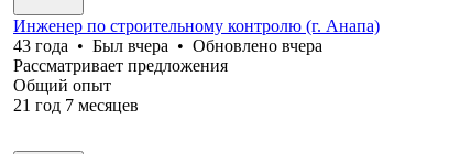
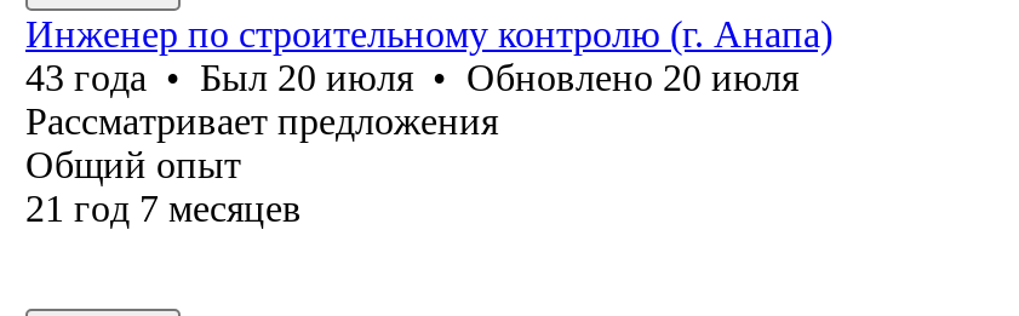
- 43 года • Был вчера • Обновлено вчера
+ 43 года • Был 20 июля • Обновлено 20 июля
